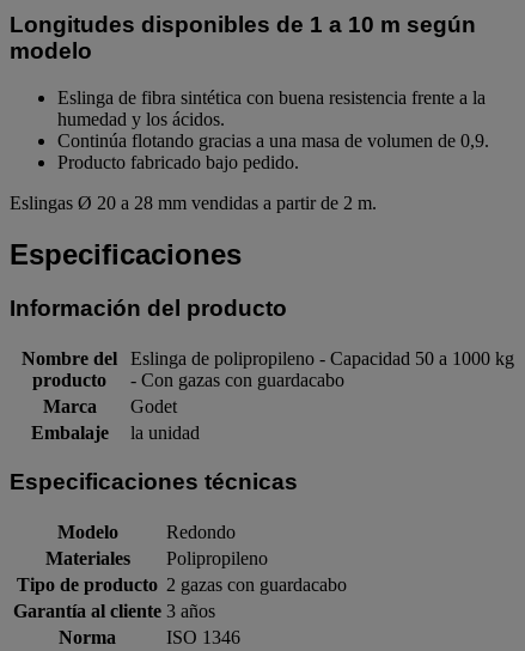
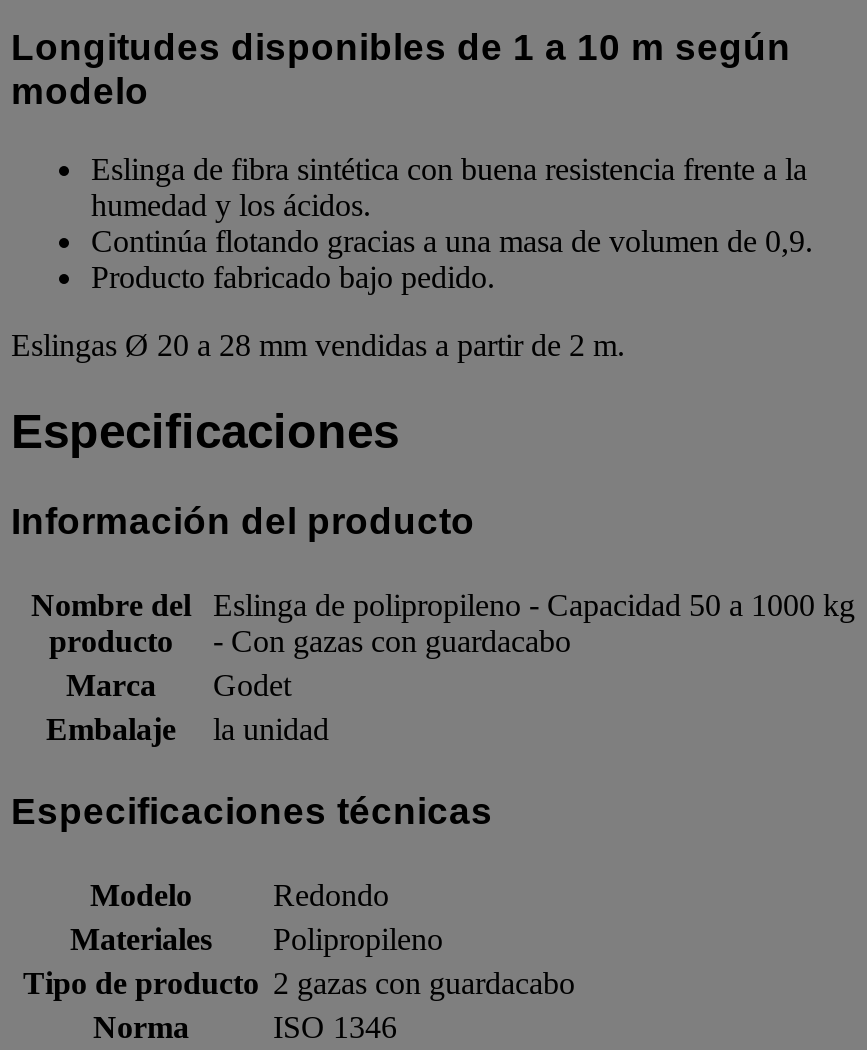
- Garantía al cliente 3 años
